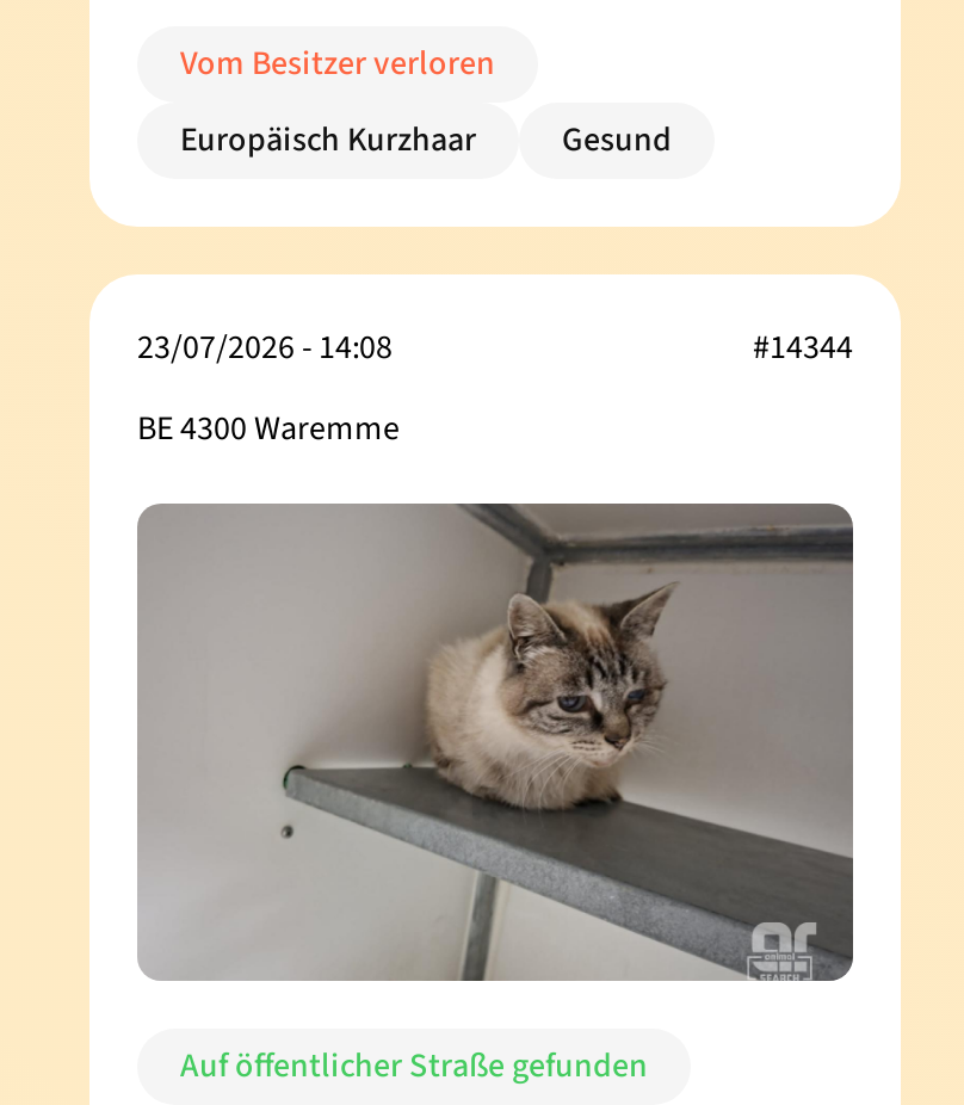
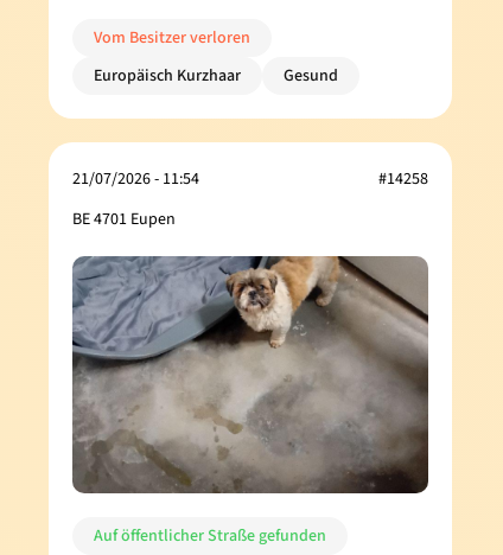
- 23/07/2026 - 14:08
+ 21/07/2026 - 11:54

- #14344
+ #14258

- BE 4300 Waremme
+ BE 4701 Eupen

- [image]
+ [image]
